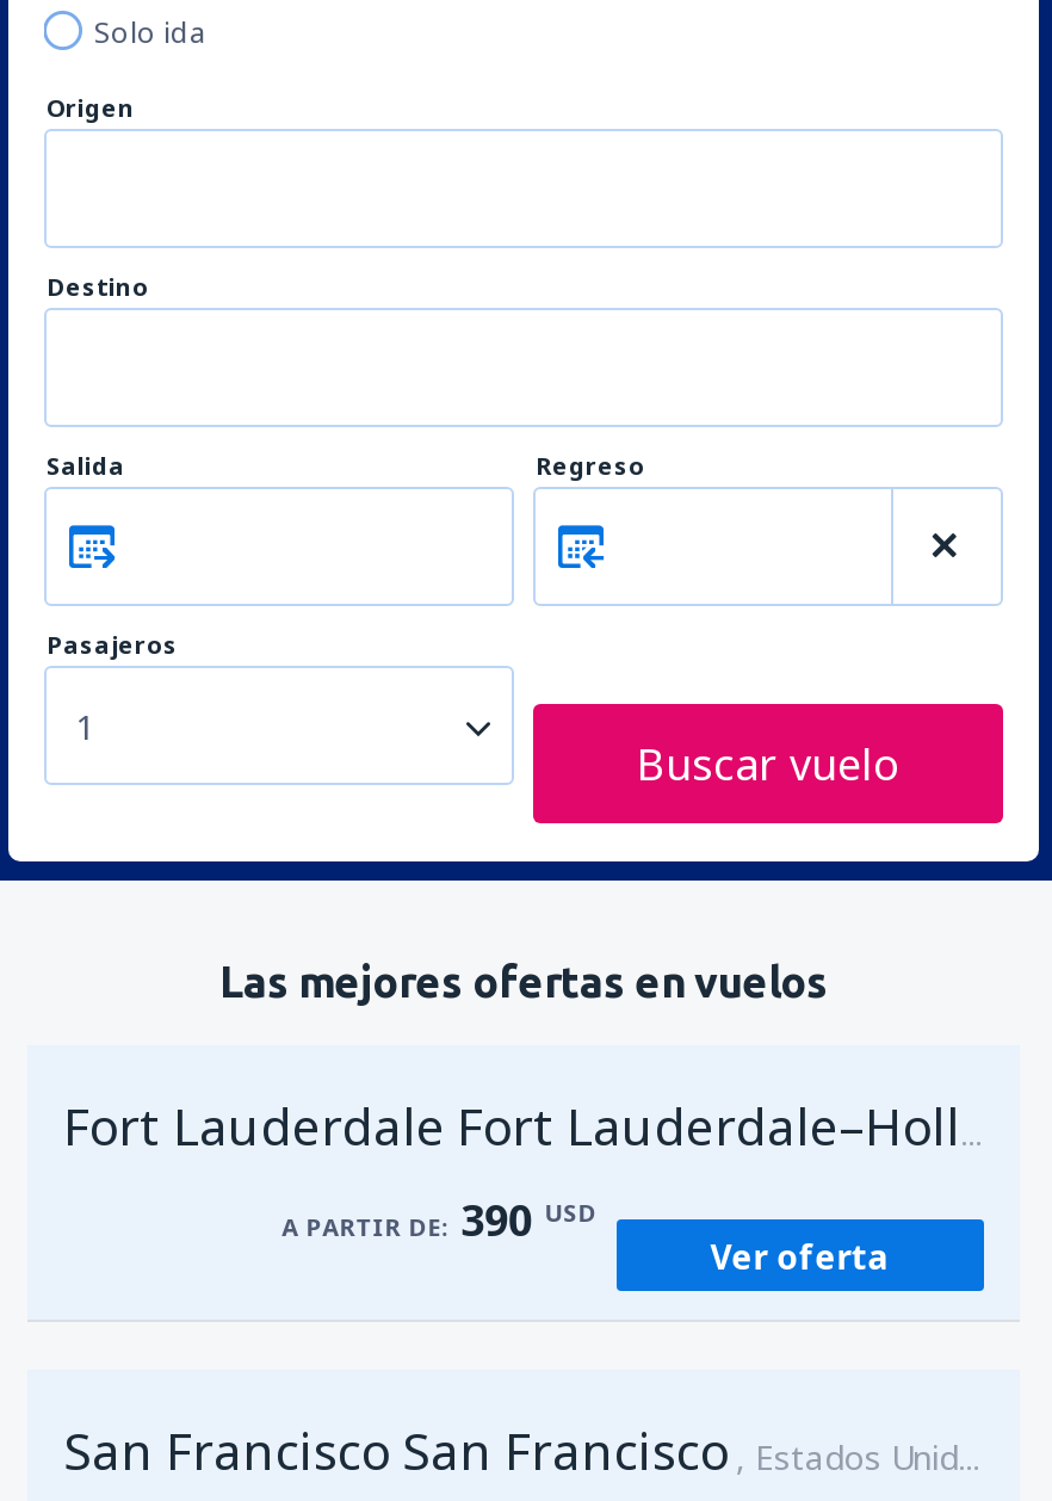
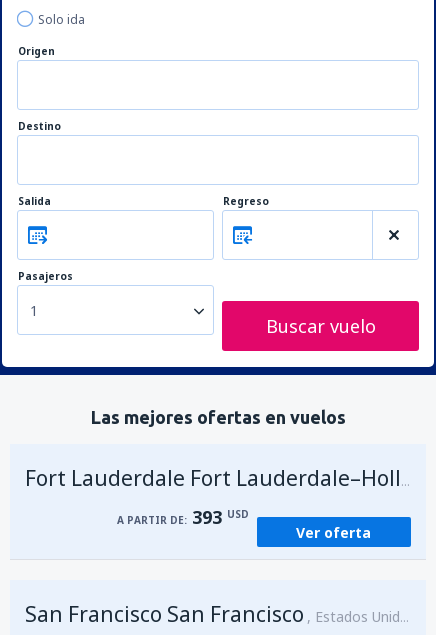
- A PARTIR DE: 390 USD
+ A PARTIR DE: 393 USD
